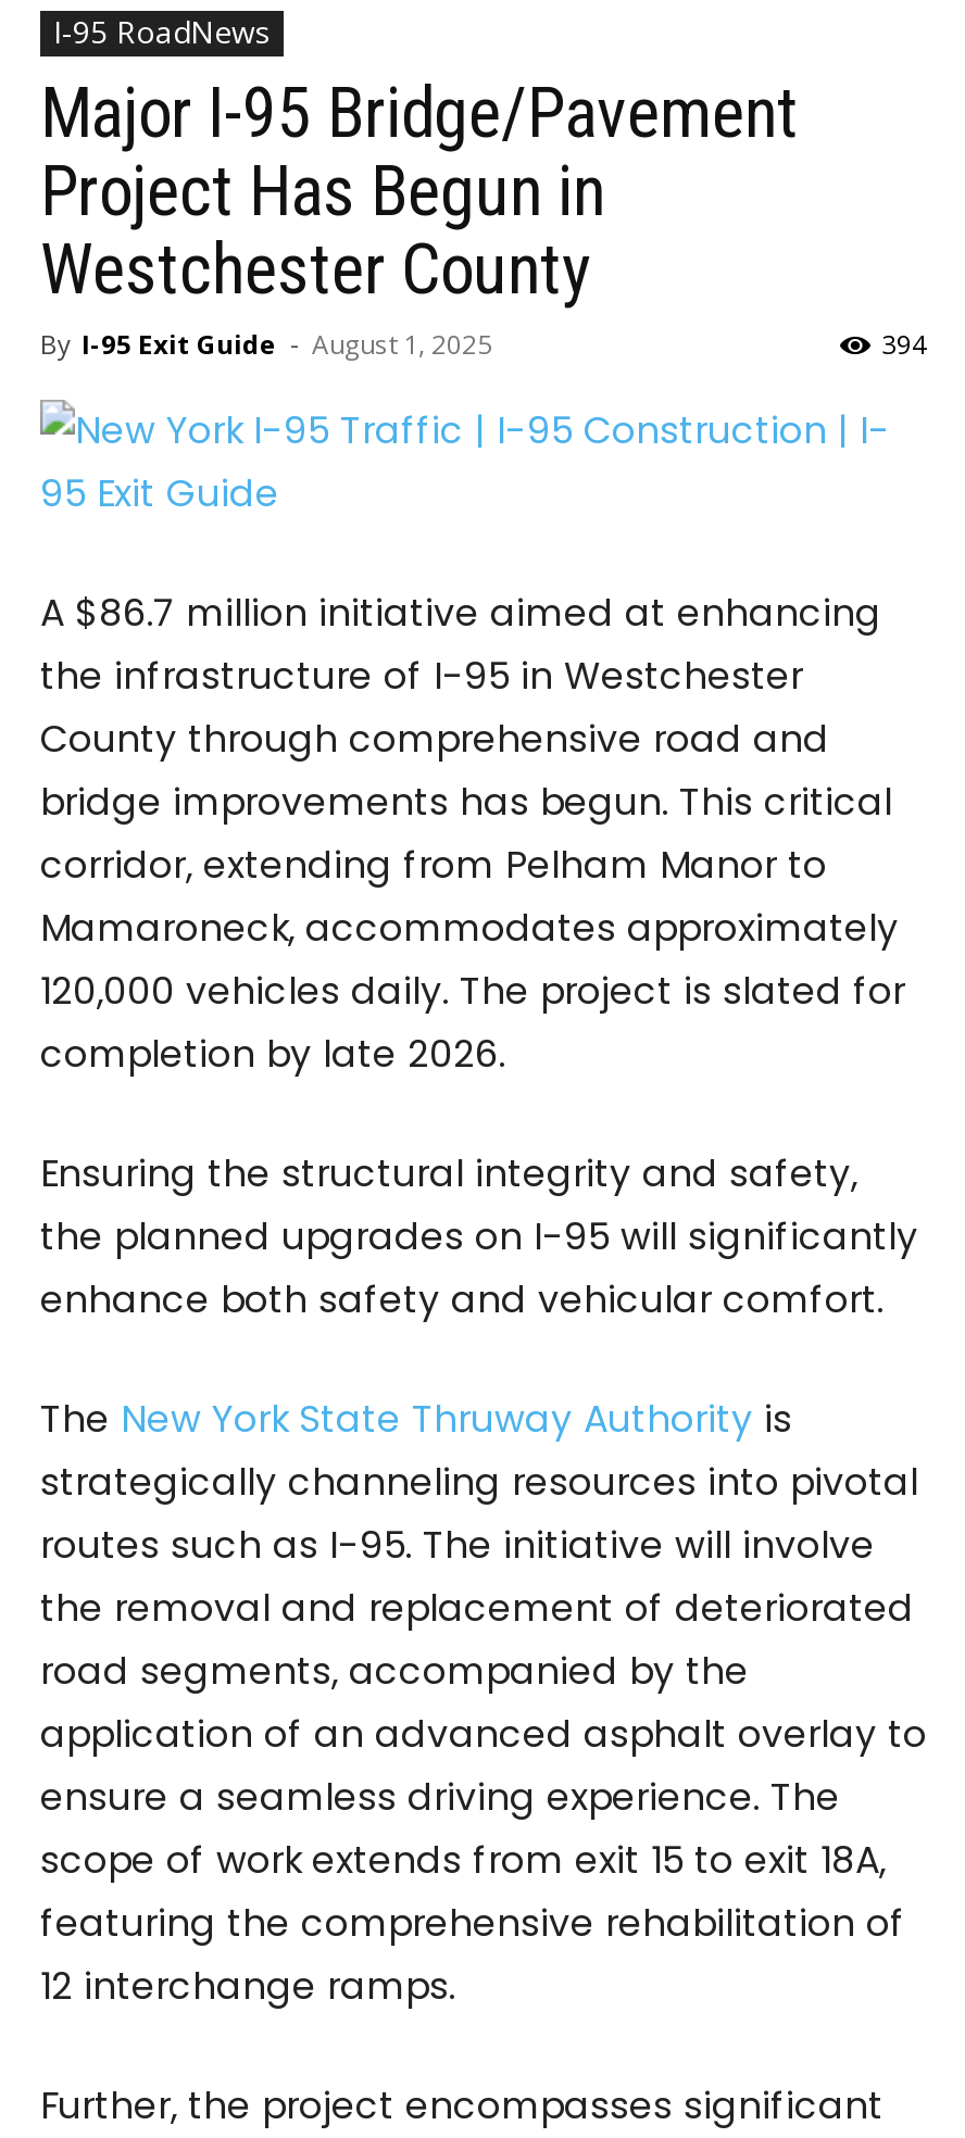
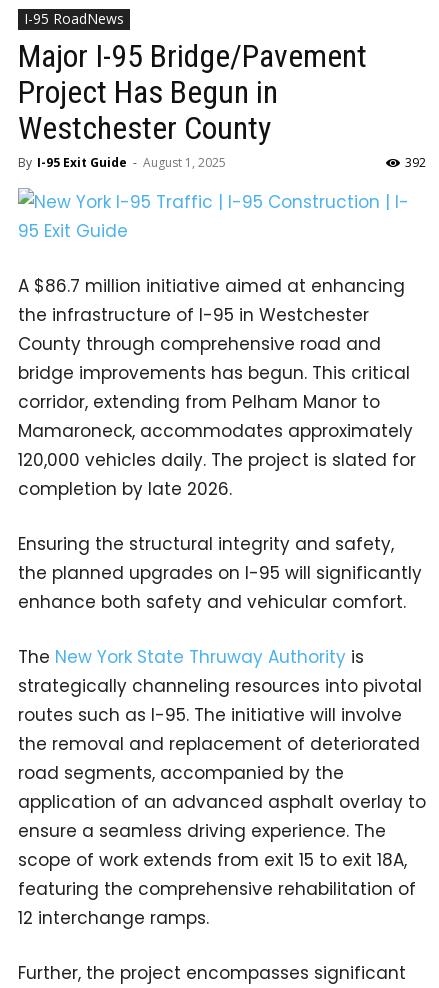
- 394
+ 392
